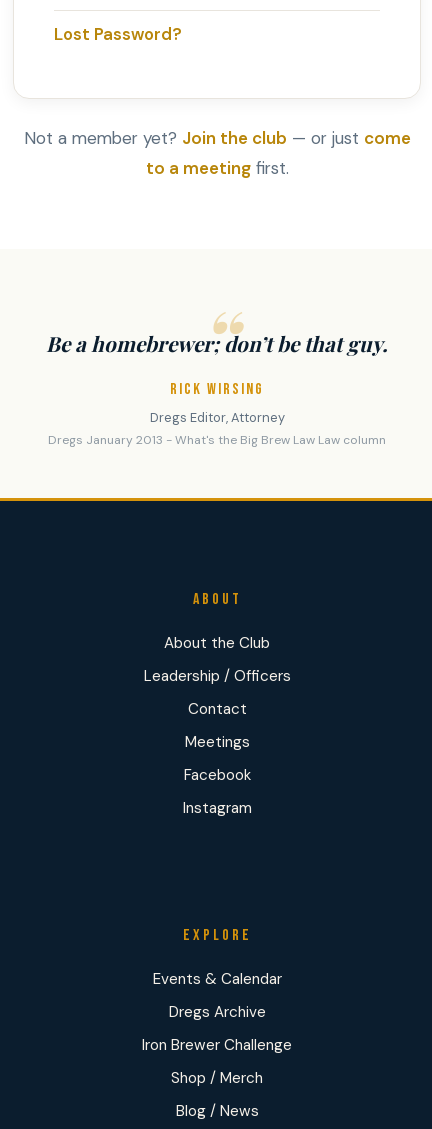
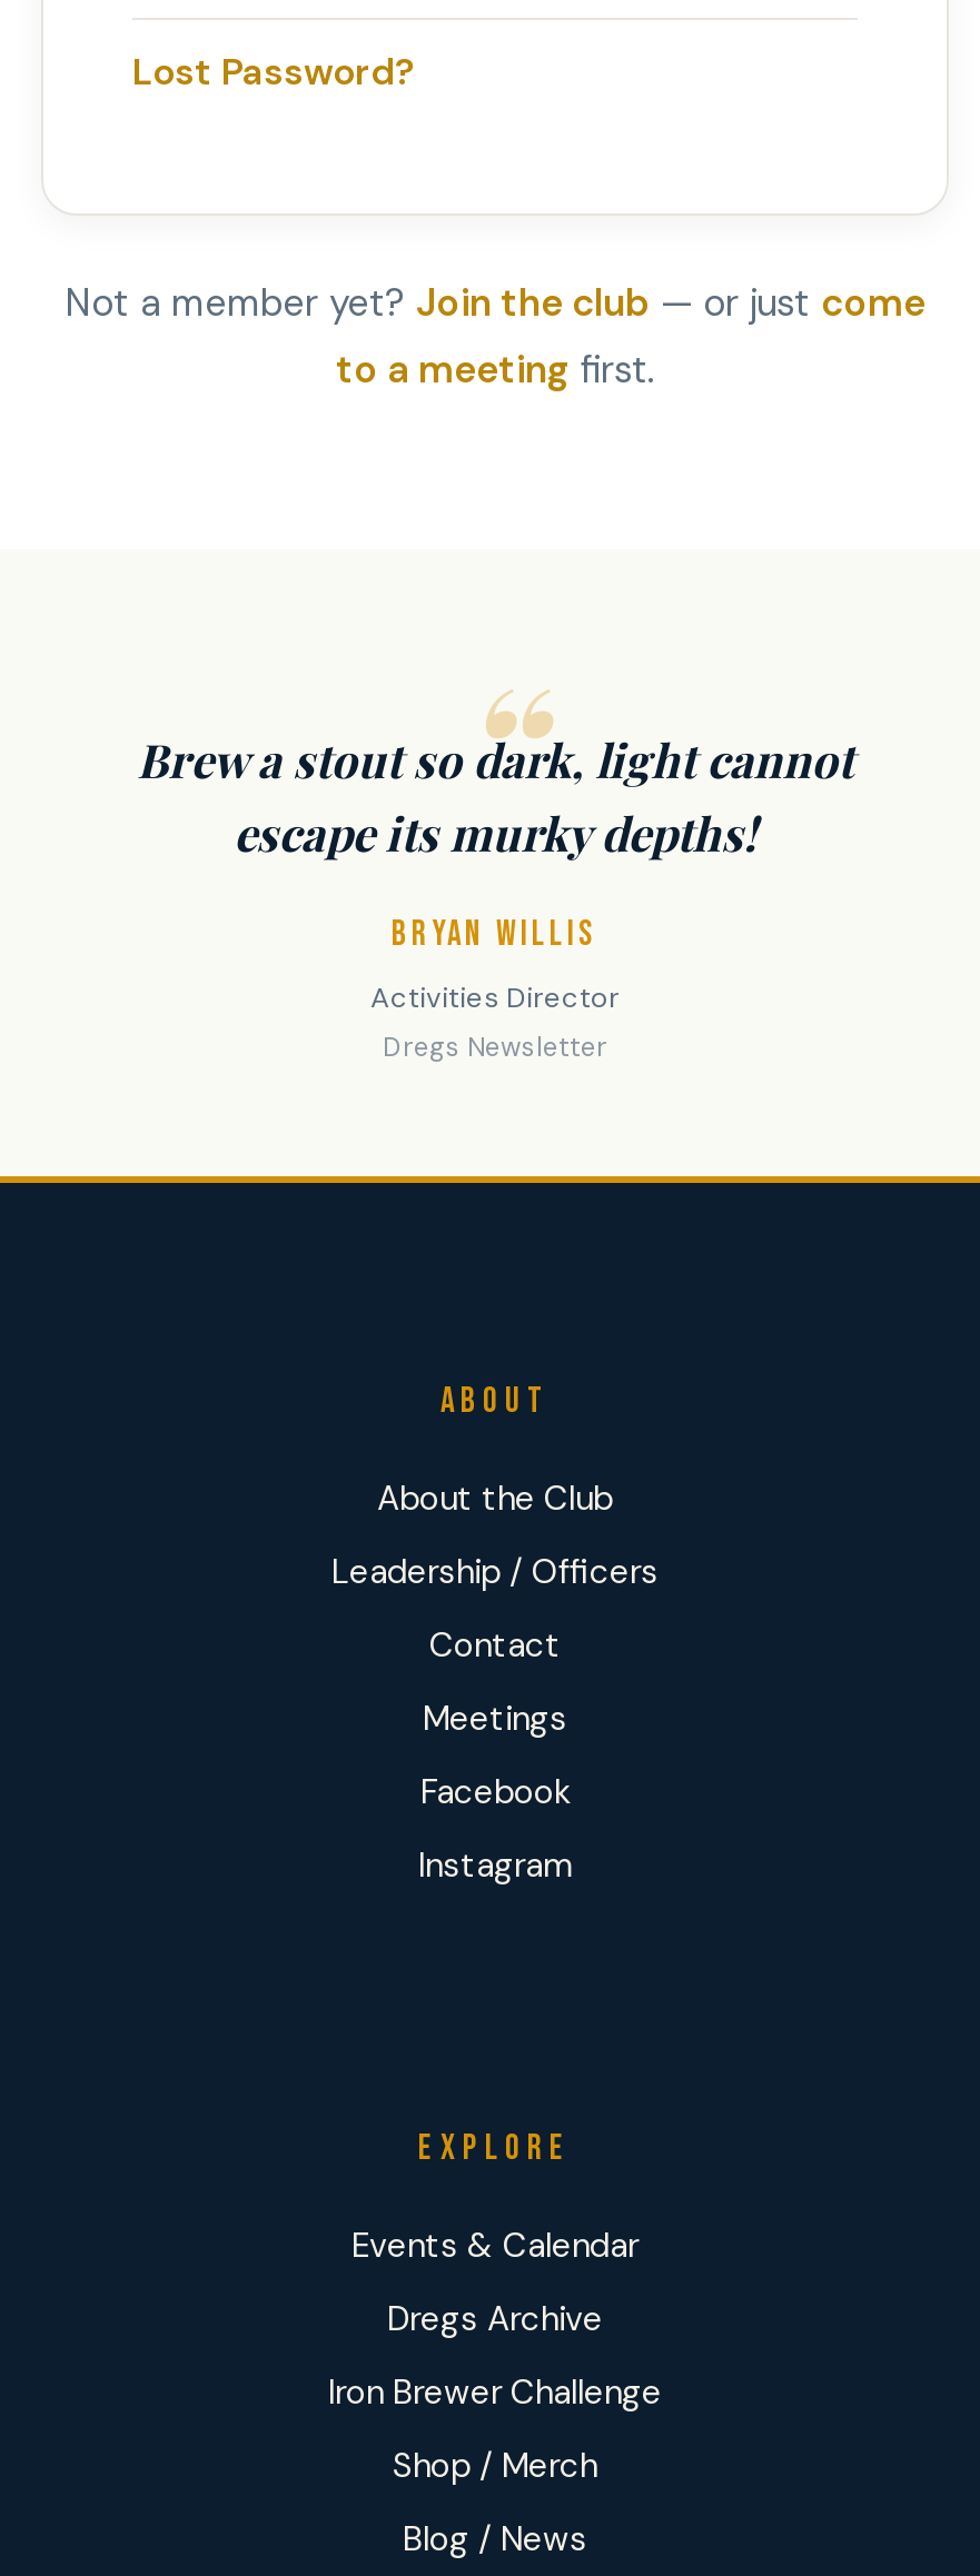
- Be a homebrewer; don’t be that guy.
+ Brew a stout so dark, light cannot
+ escape its murky depths!

- RICK WIRSING
+ BRYAN WILLIS

- Dregs Editor, Attorney
- Dregs January 2013 - What's the Big Brew Law Law column
+ Activities Director
+ Dregs Newsletter
